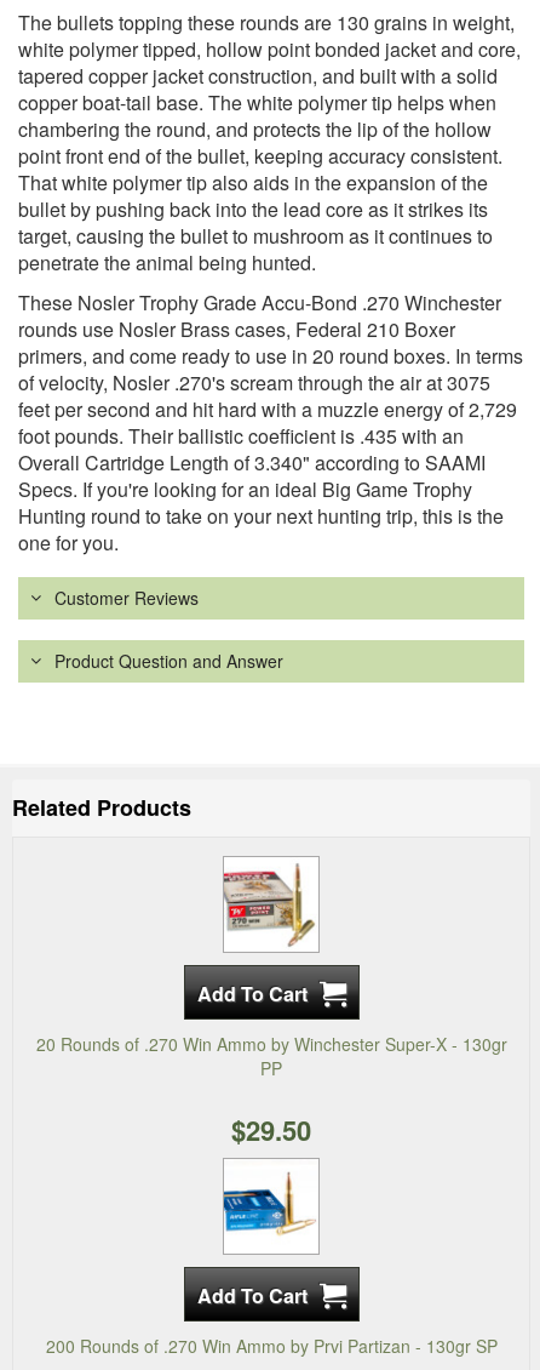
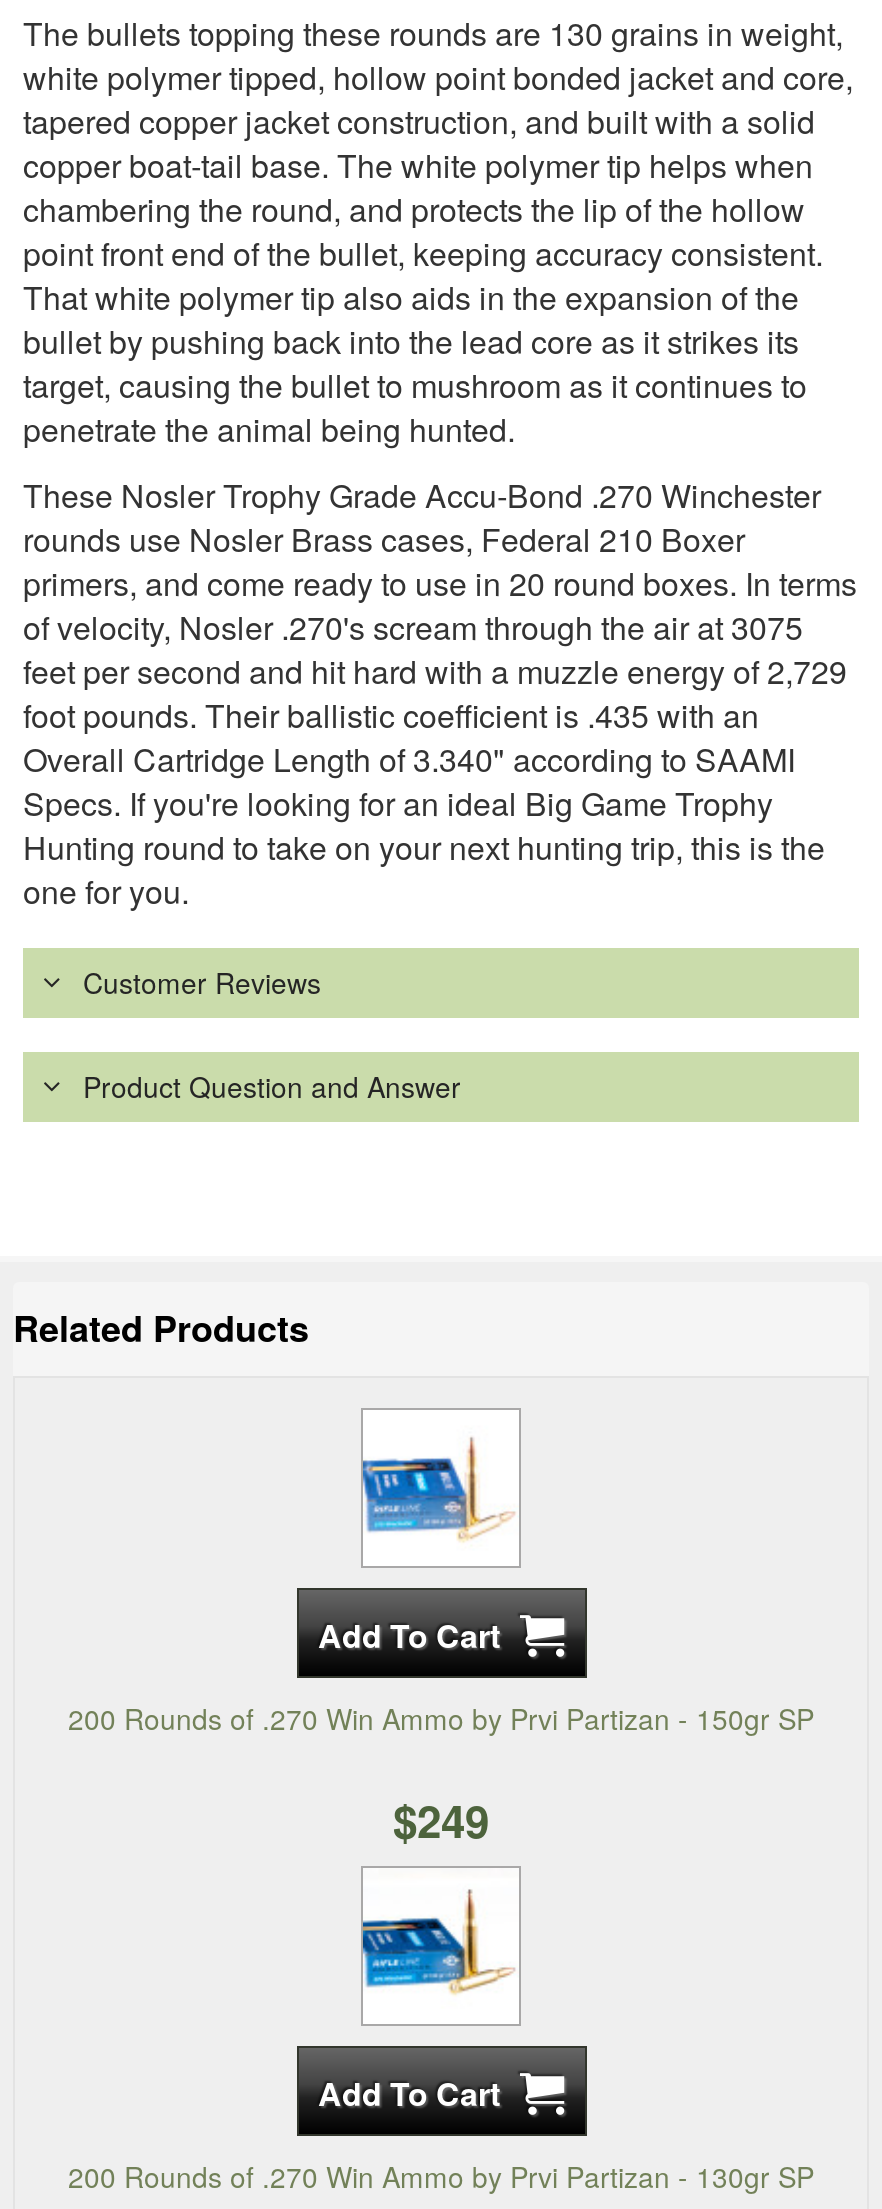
- [image]
+ [image]

- 20 Rounds of .270 Win Ammo by Winchester Super-X - 130gr
- PP
+ 200 Rounds of .270 Win Ammo by Prvi Partizan - 150gr SP

- $29.50
+ $249
